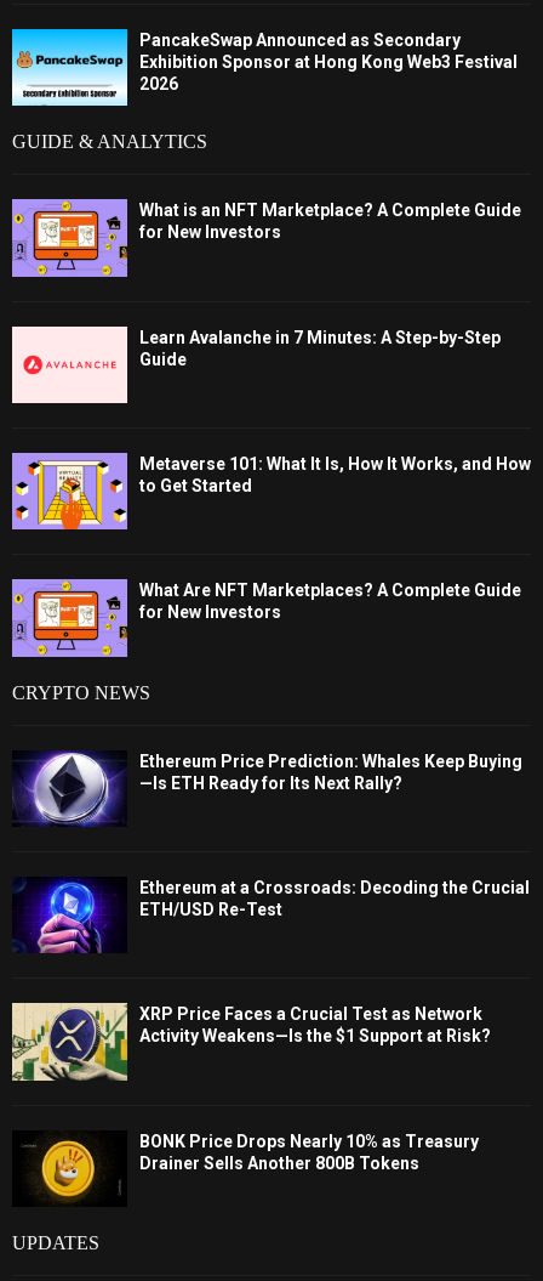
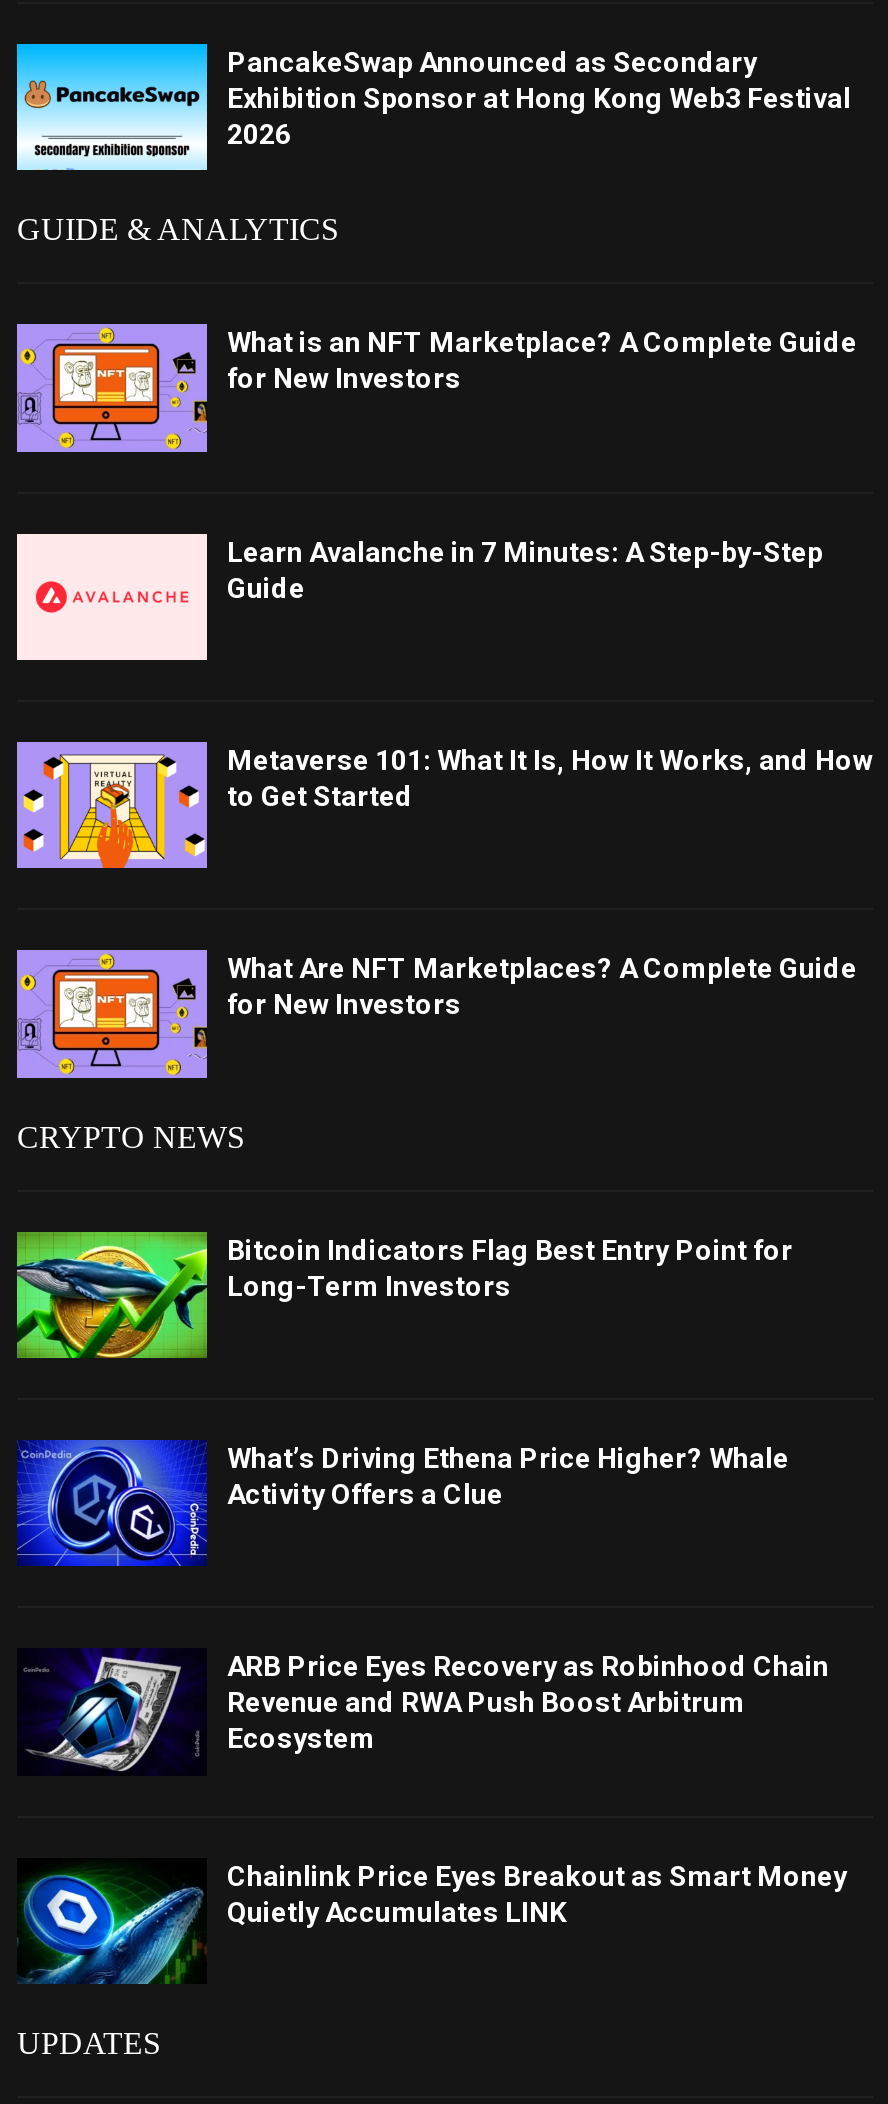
- [image]
- Ethereum Price Prediction: Whales Keep Buying
- —Is ETH Ready for Its Next Rally?
+ [image]
+ Bitcoin Indicators Flag Best Entry Point for
+ Long-Term Investors

- [image]
- Ethereum at a Crossroads: Decoding the Crucial
- ETH/USD Re-Test
+ [image]
+ What’s Driving Ethena Price Higher? Whale
+ Activity Offers a Clue

- [image]
- XRP Price Faces a Crucial Test as Network
- Activity Weakens—Is the $1 Support at Risk?
+ [image]
+ ARB Price Eyes Recovery as Robinhood Chain
+ Revenue and RWA Push Boost Arbitrum
+ Ecosystem

- [image]
- BONK Price Drops Nearly 10% as Treasury
- Drainer Sells Another 800B Tokens
+ [image]
+ Chainlink Price Eyes Breakout as Smart Money
+ Quietly Accumulates LINK
